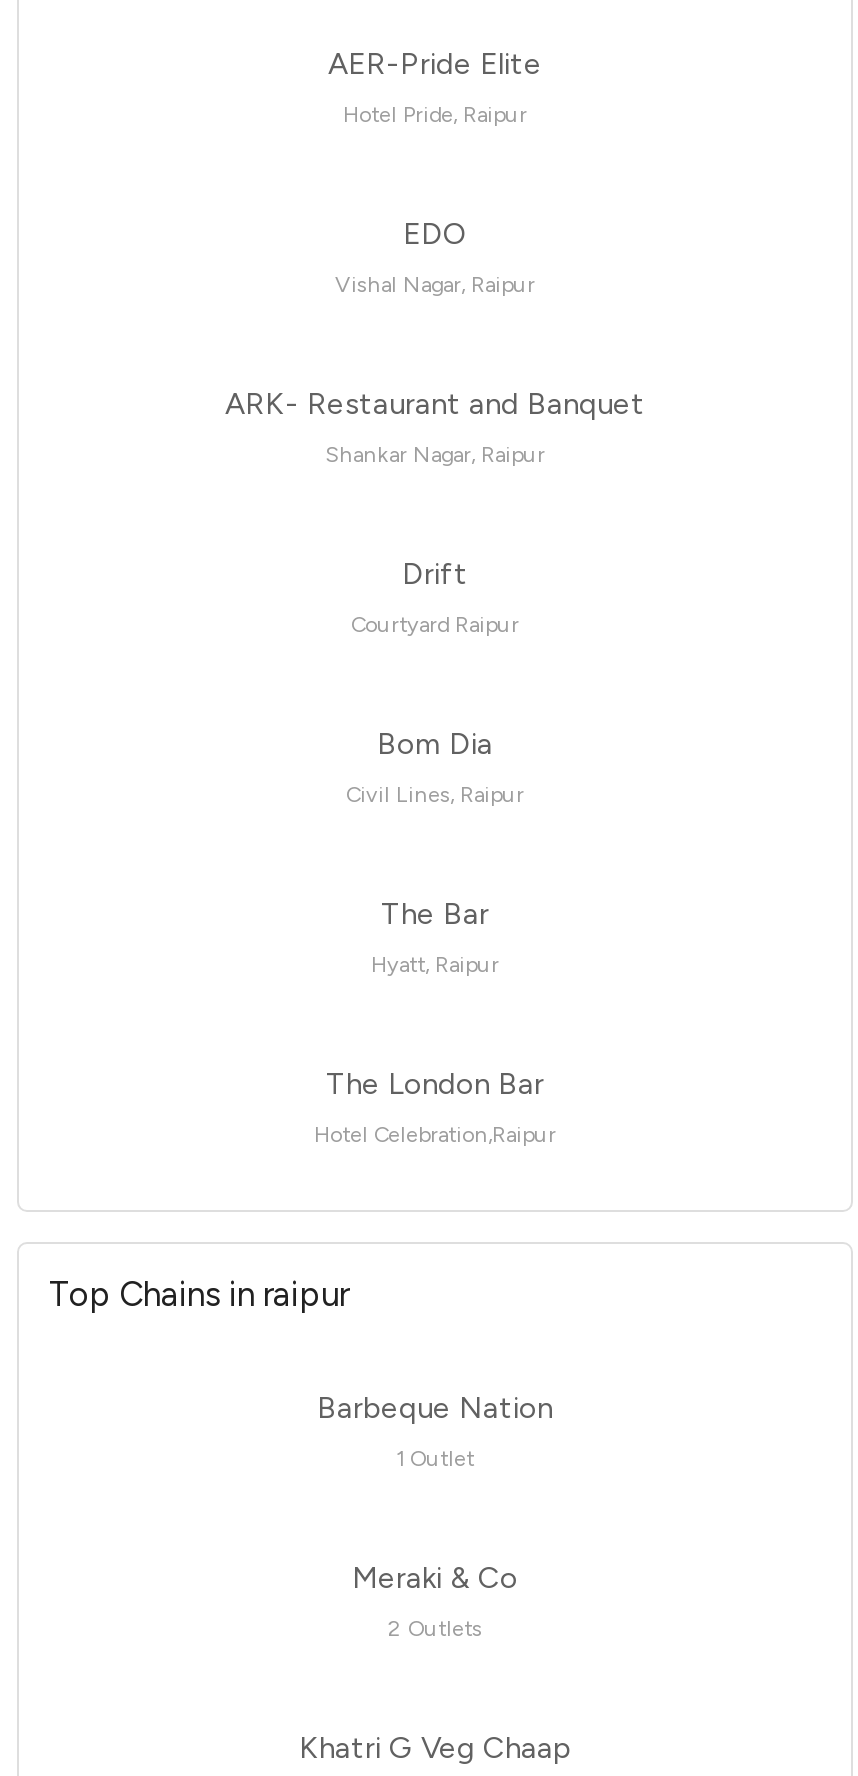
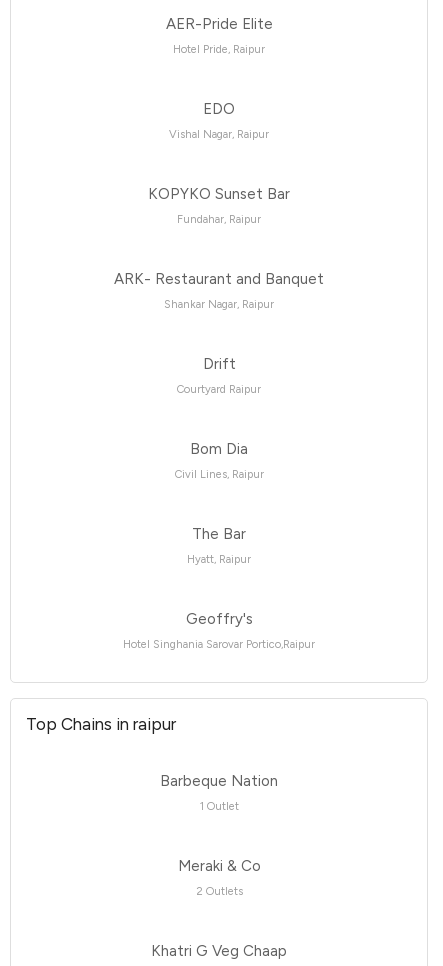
+ KOPYKO Sunset Bar
+ Fundahar, Raipur

- The London Bar
+ Geoffry's

- Hotel Celebration,Raipur
+ Hotel Singhania Sarovar Portico,Raipur
